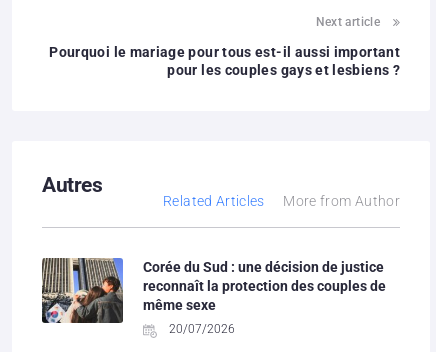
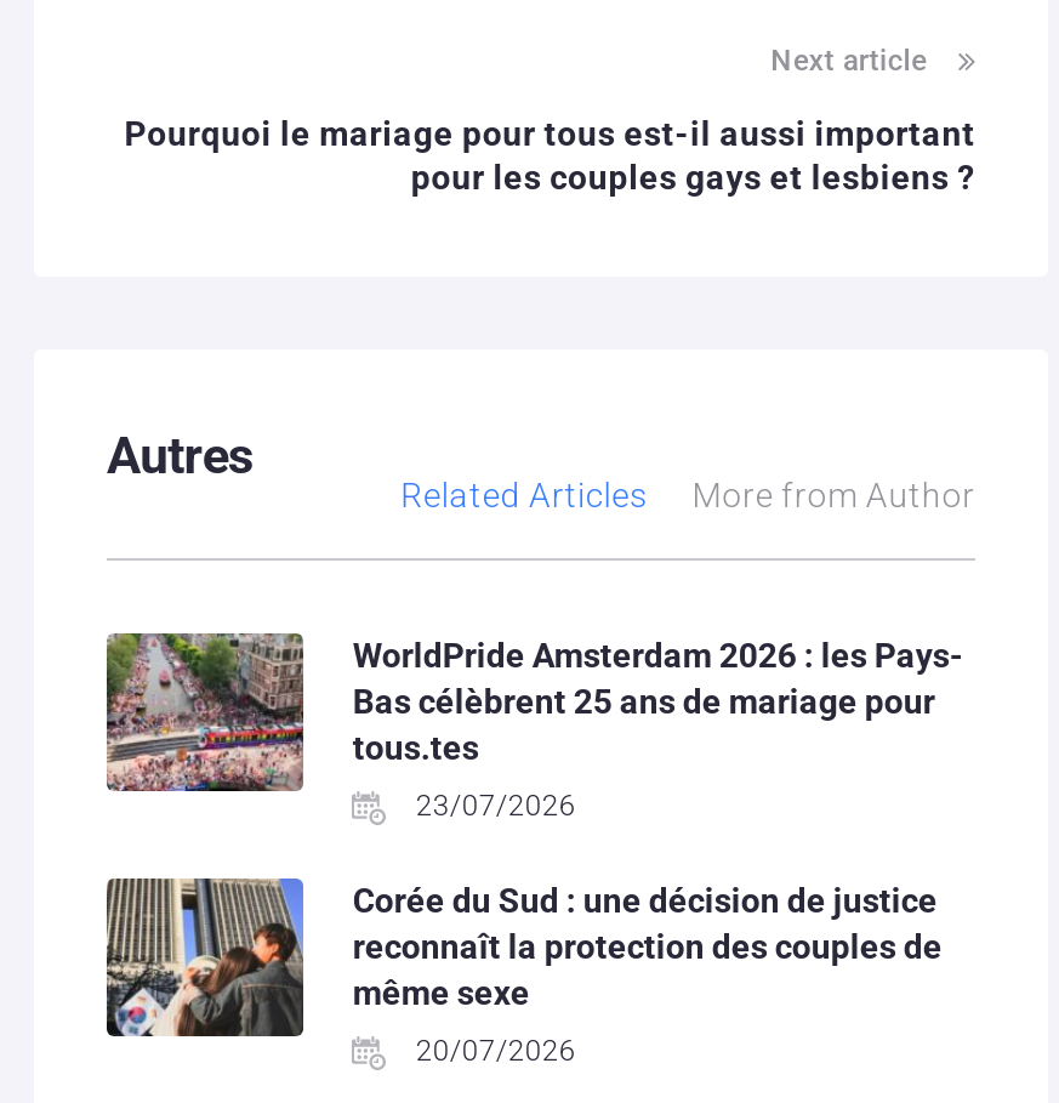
+ [image]
+ WorldPride Amsterdam 2026 : les Pays-
+ Bas célèbrent 25 ans de mariage pour
+ tous.tes
+ 23/07/2026
